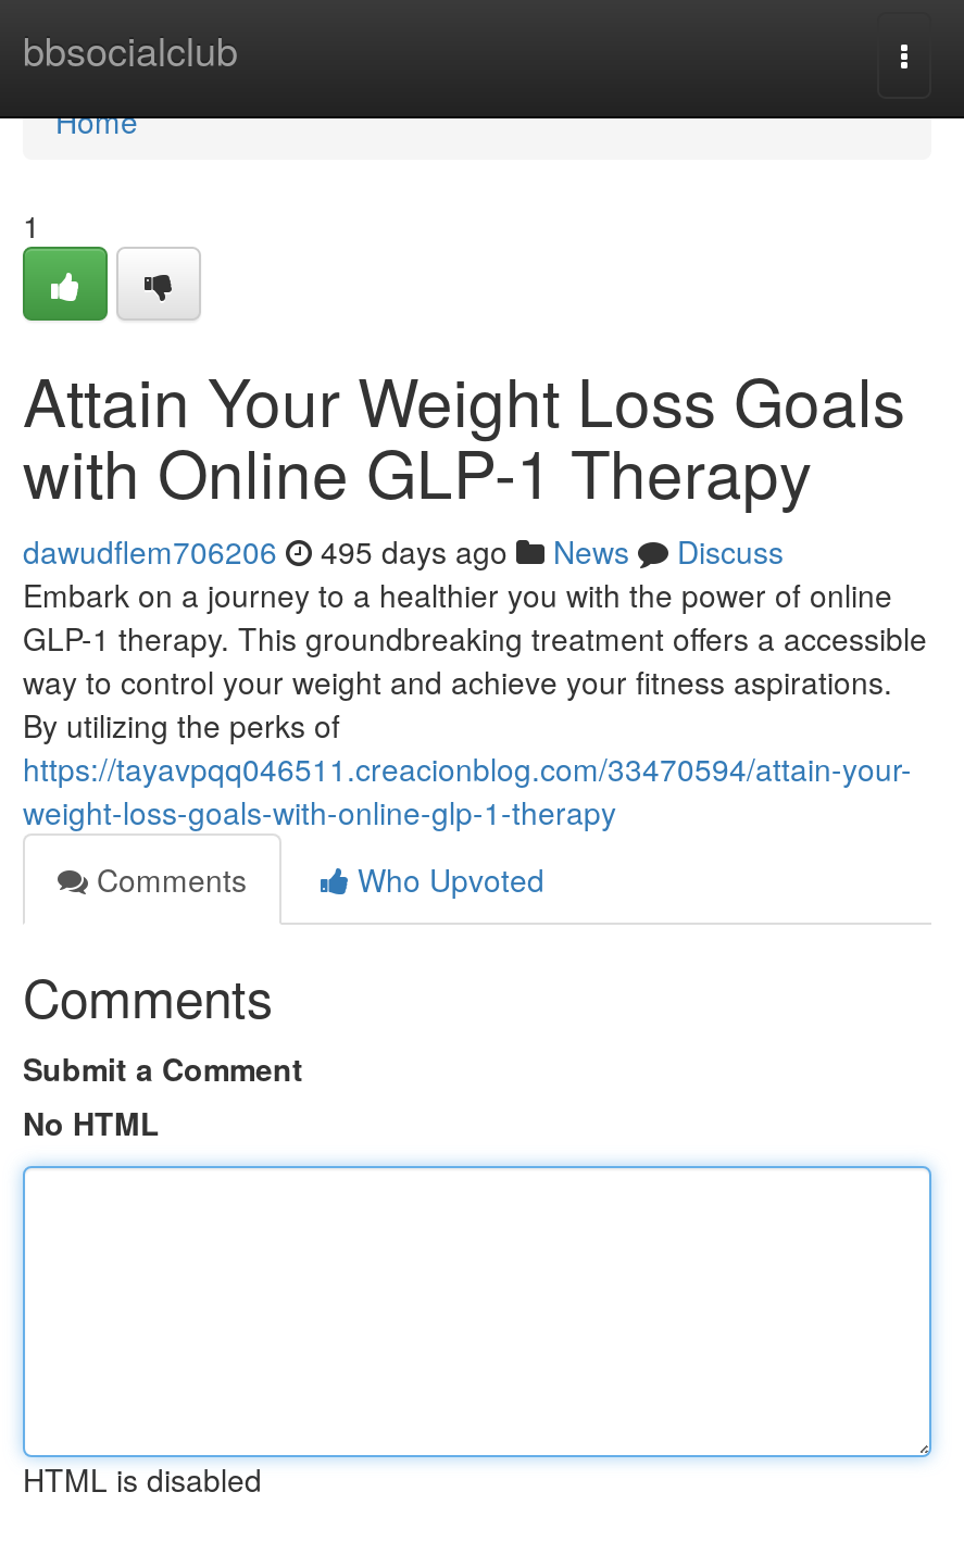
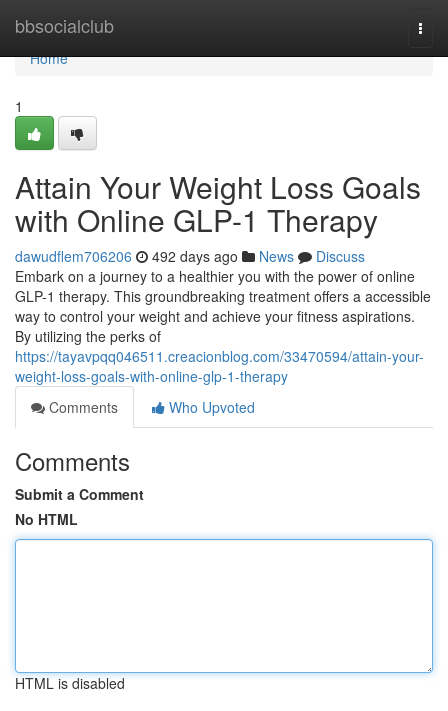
- dawudflem706206 495 days ago News Discuss
+ dawudflem706206 492 days ago News Discuss
